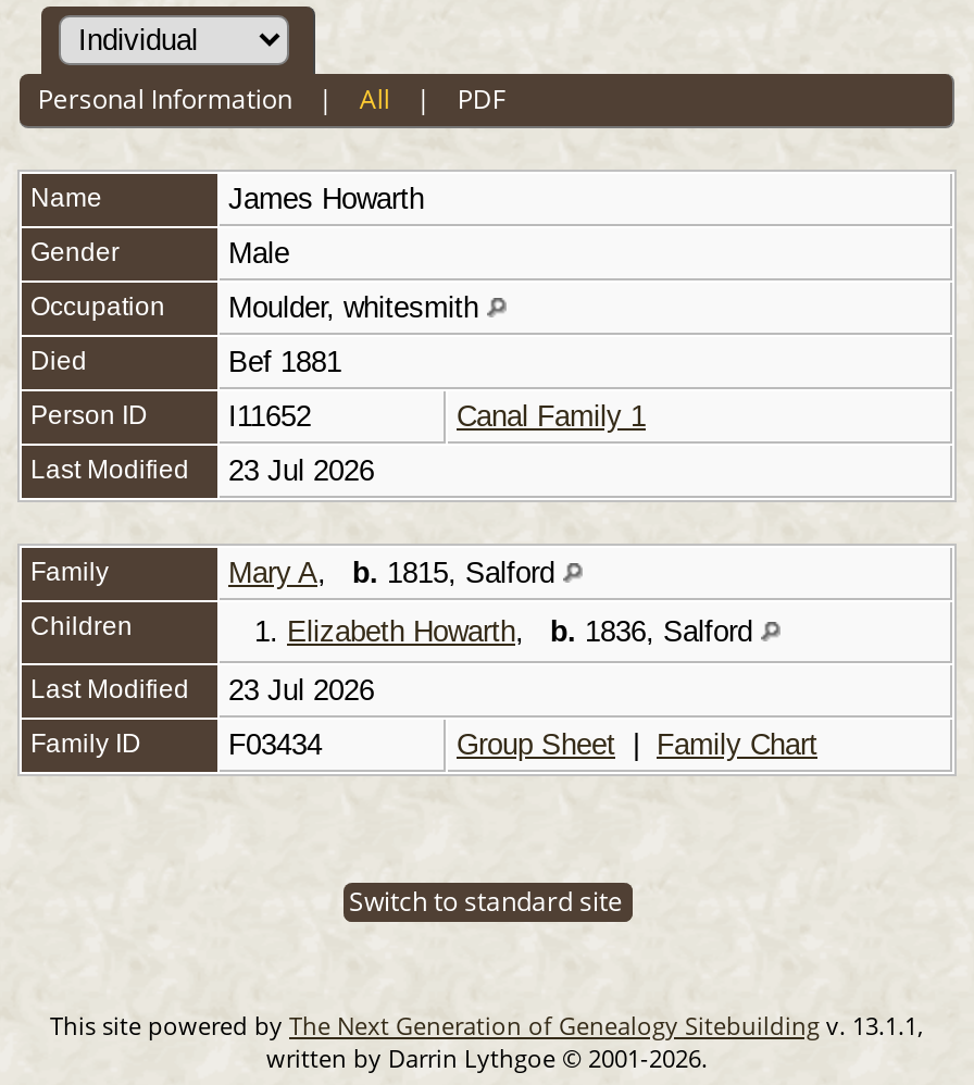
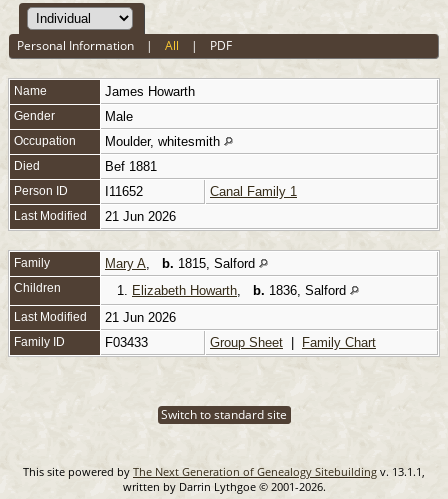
- Last Modified 23 Jul 2026
+ Last Modified 21 Jun 2026

- Last Modified 23 Jul 2026
+ Last Modified 21 Jun 2026

- F03434
+ F03433
